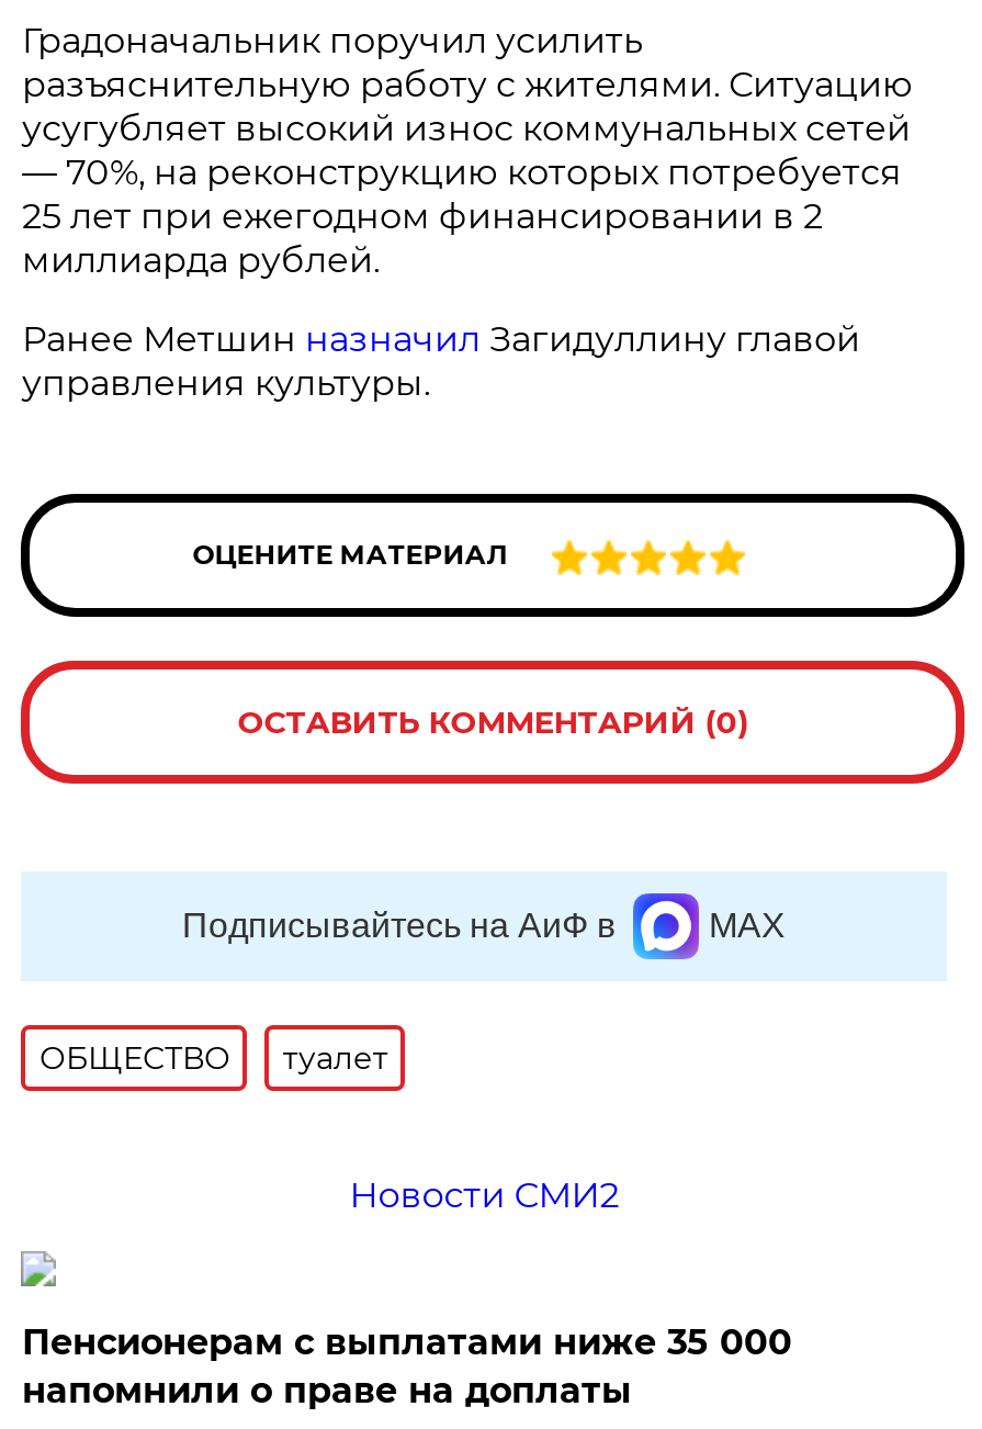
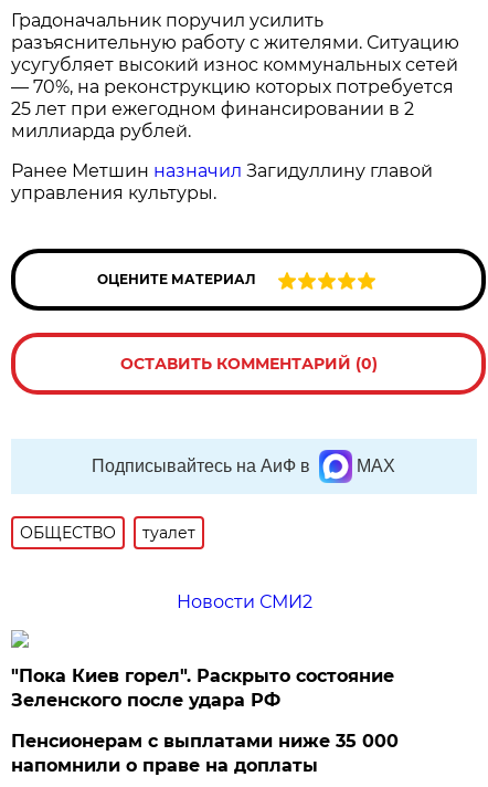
+ "Пока Киев горел". Раскрыто состояние
+ Зеленского после удара РФ
